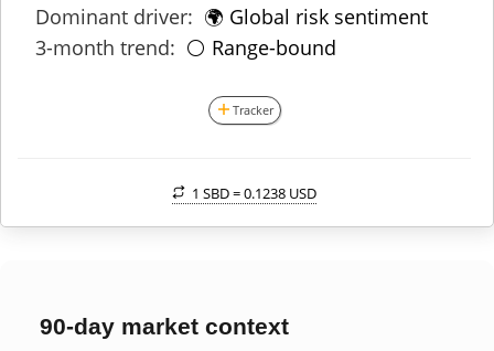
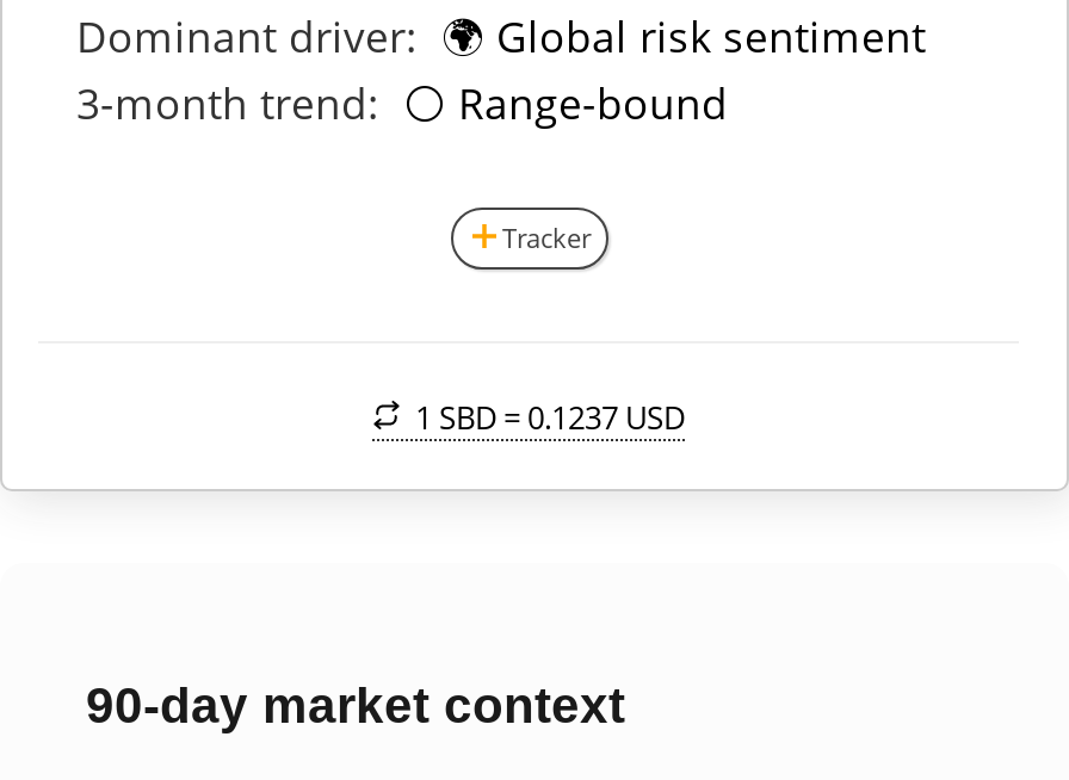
- 1 SBD = 0.1238 USD
+ 1 SBD = 0.1237 USD
